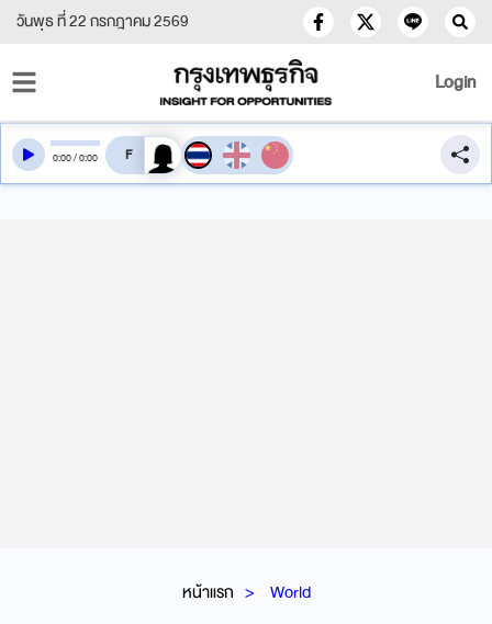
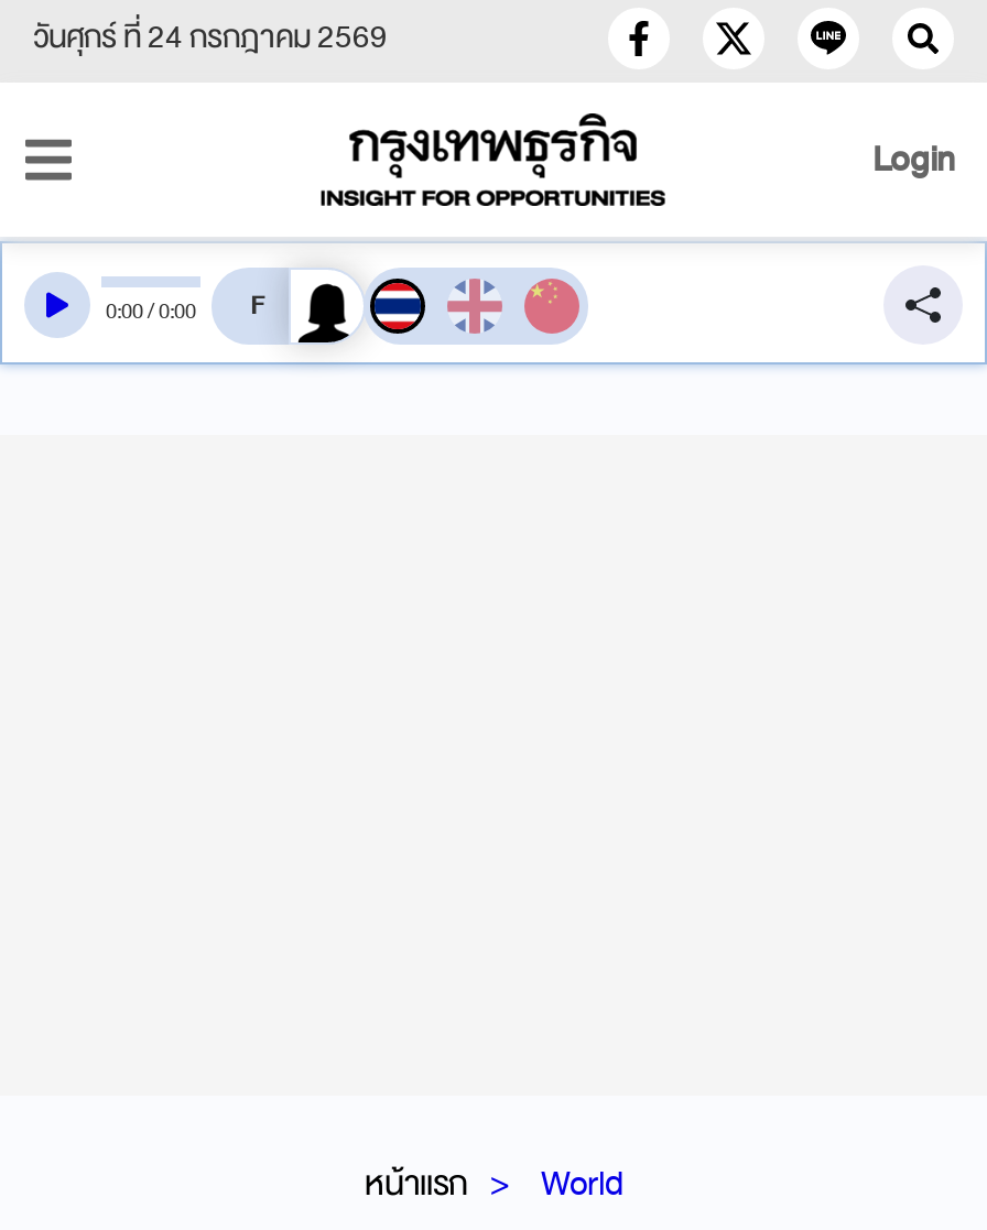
- วันพุธ ที่ 22 กรกฎาคม 2569
+ วันศุกร์ ที่ 24 กรกฎาคม 2569
